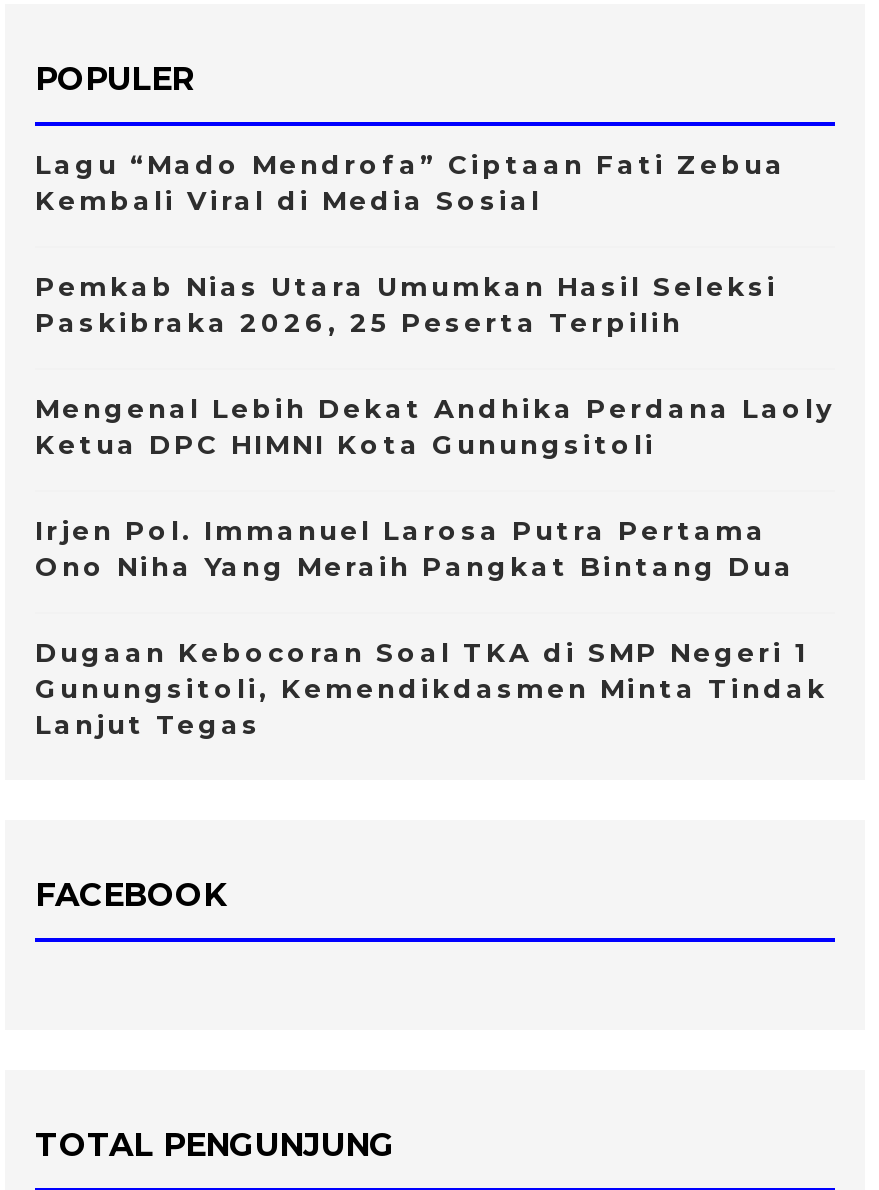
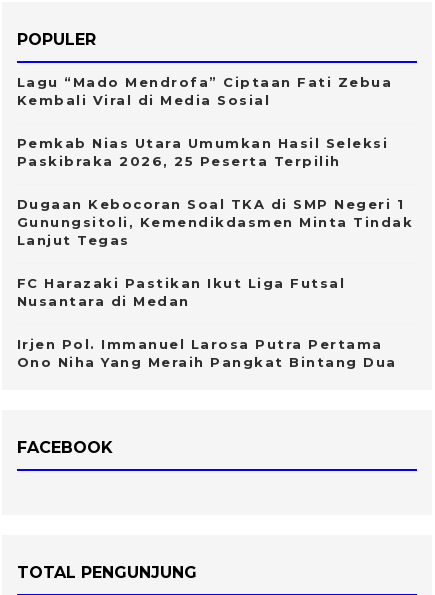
- Mengenal Lebih Dekat Andhika Perdana Laoly
- Ketua DPC HIMNI Kota Gunungsitoli

moved down: Irjen Pol. Immanuel Larosa Putra Pertama | Ono Niha Yang Meraih Pangkat Bintang Dua

moved up: Dugaan Kebocoran Soal TKA di SMP Negeri 1 | Gunungsitoli, Kemendikdasmen Minta Tindak | Lanjut Tegas

+ FC Harazaki Pastikan Ikut Liga Futsal
+ Nusantara di Medan
